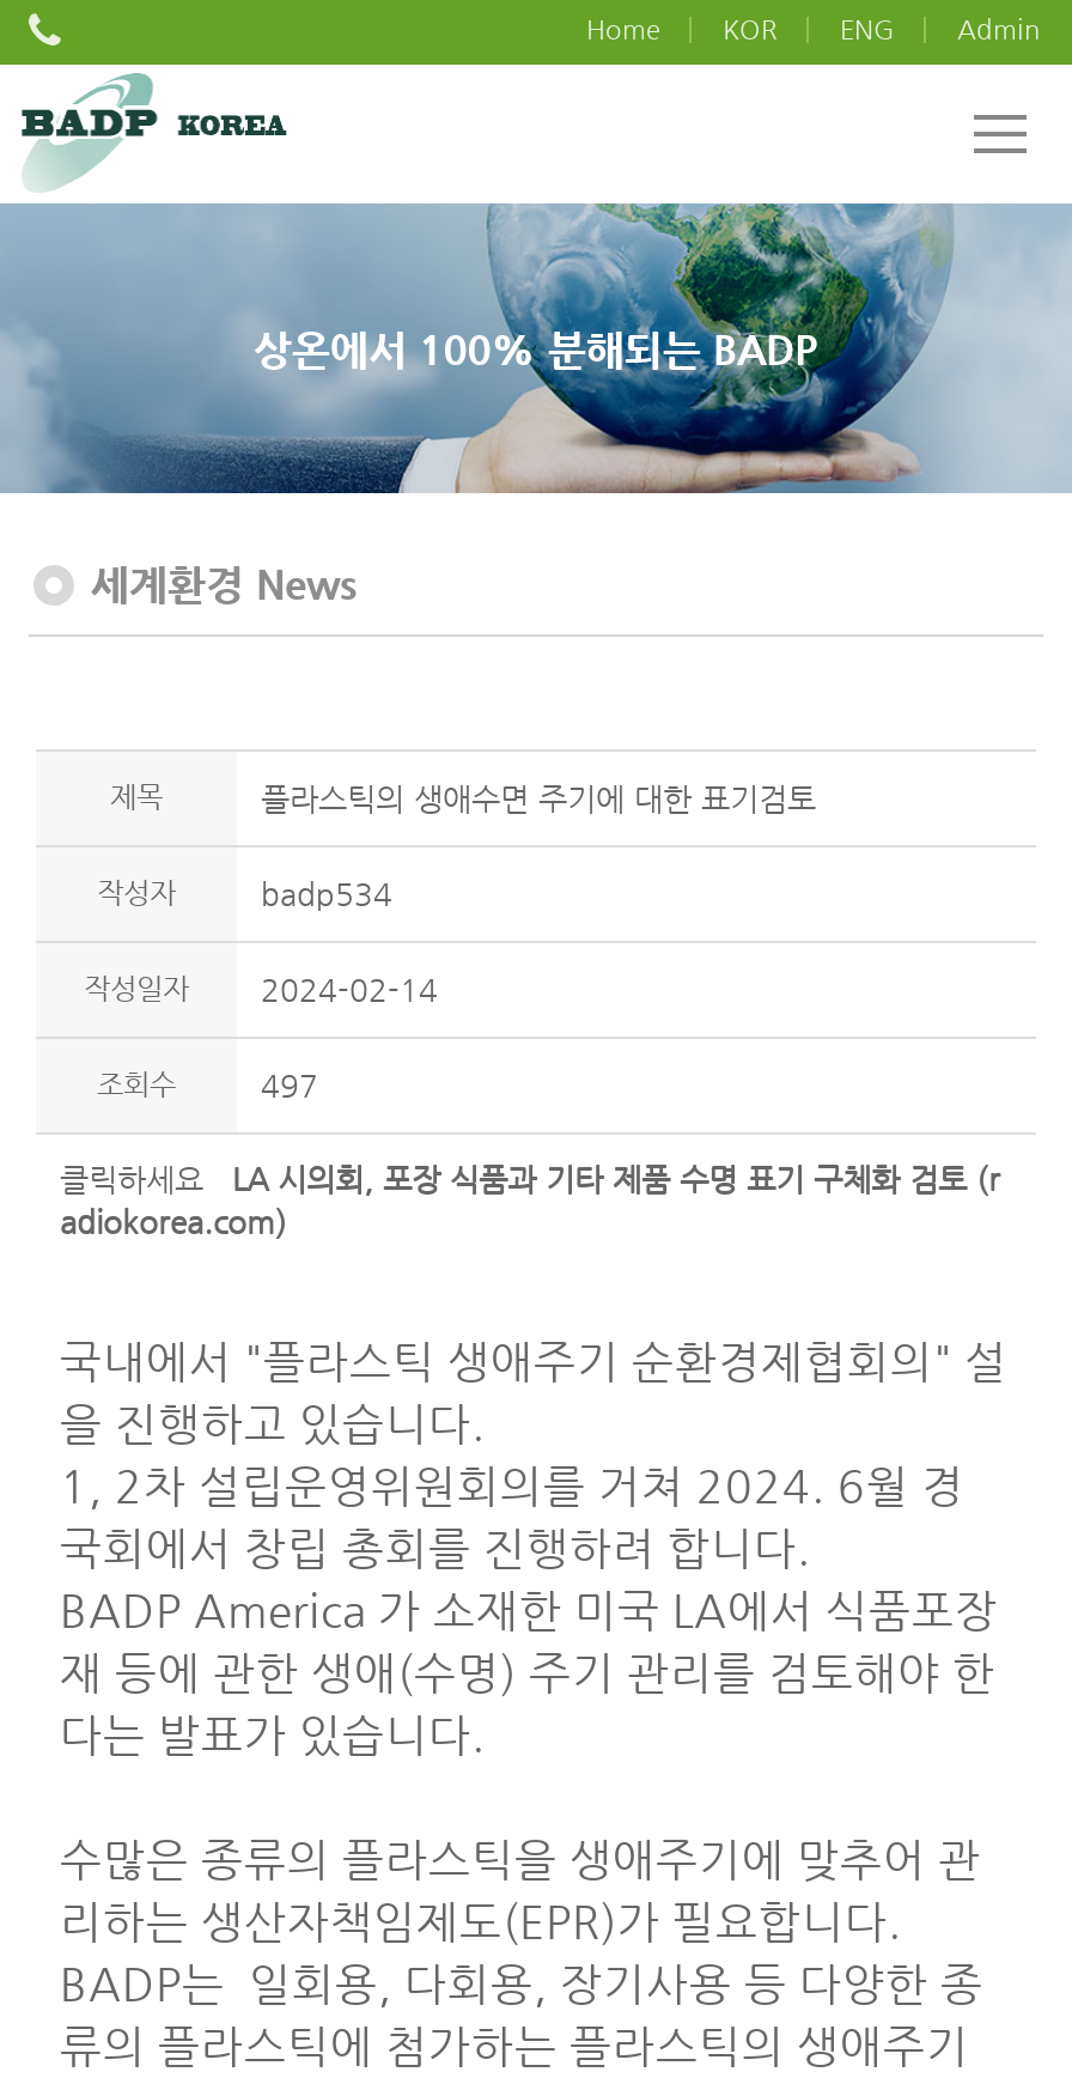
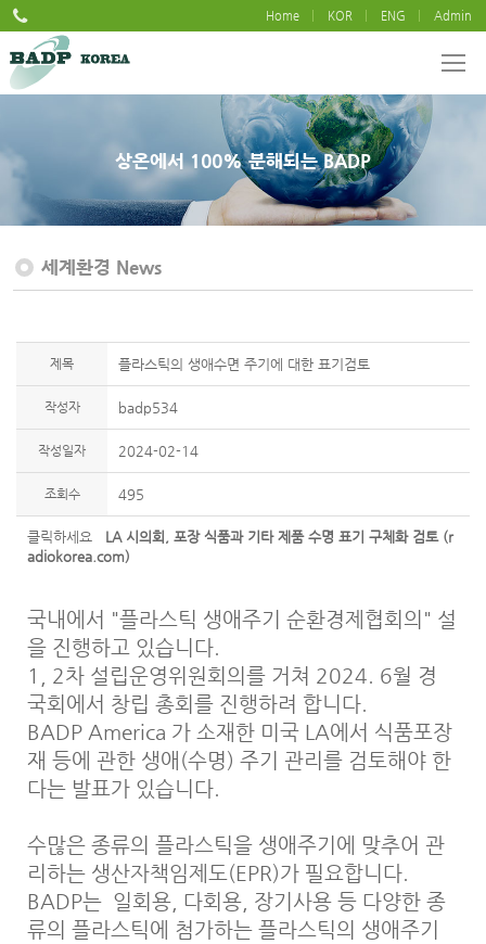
- 497
+ 495
